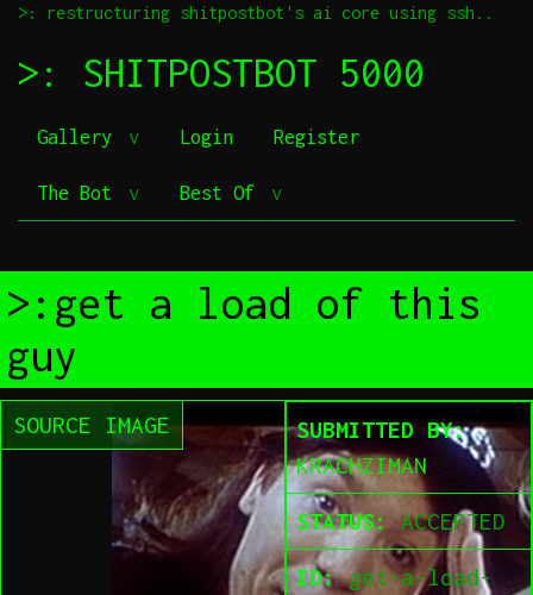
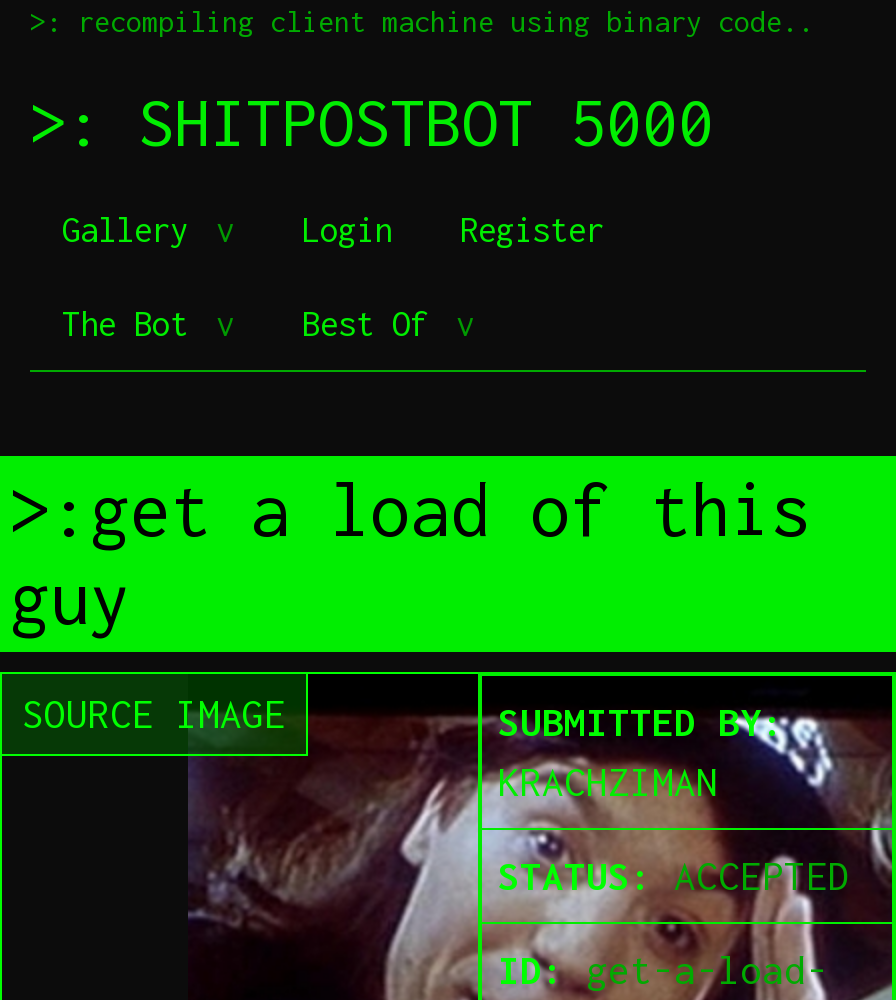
- >: restructuring shitpostbot's ai core using ssh..
+ >: recompiling client machine using binary code..
